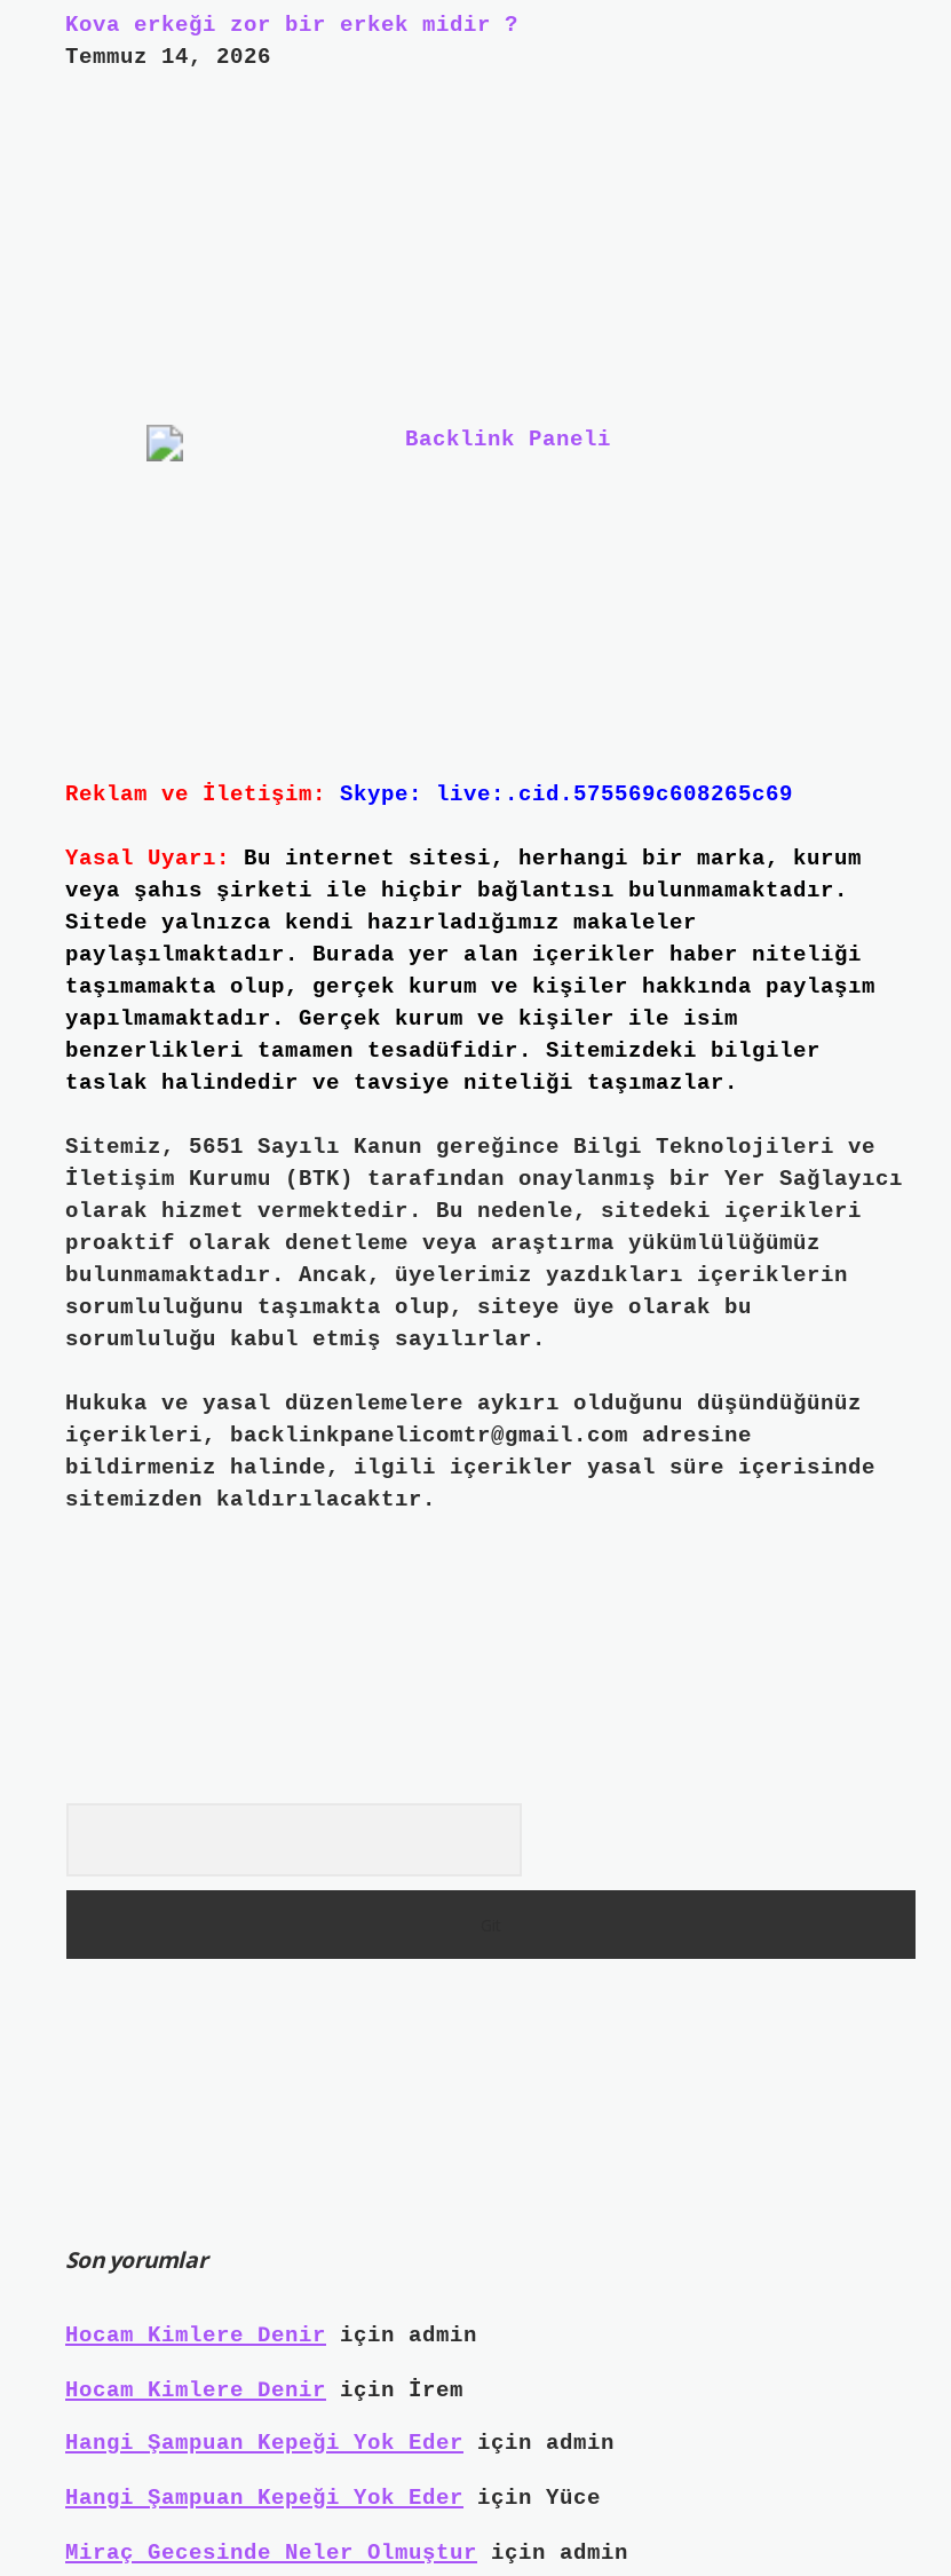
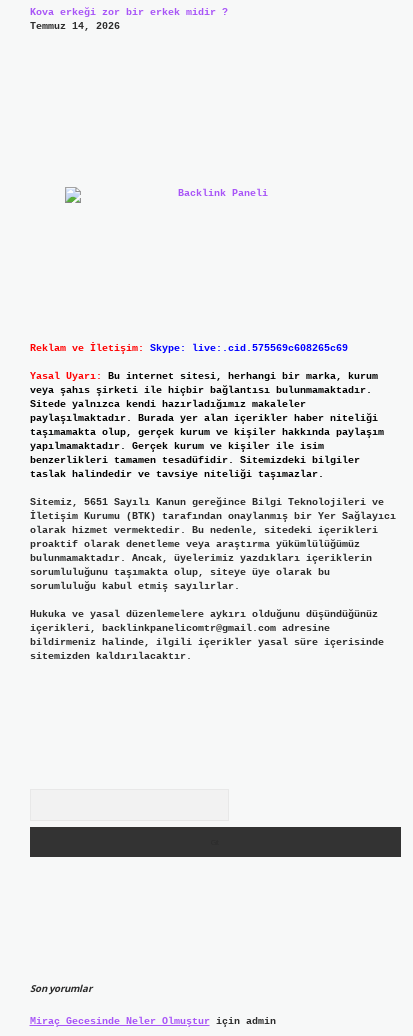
- Hocam Kimlere Denir için admin
- Hocam Kimlere Denir için İrem
- Hangi Şampuan Kepeği Yok Eder için admin
- Hangi Şampuan Kepeği Yok Eder için Yüce
